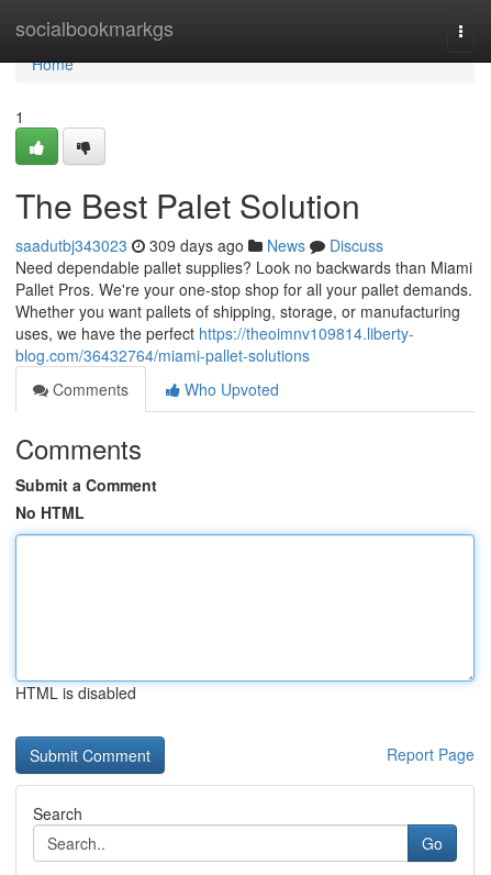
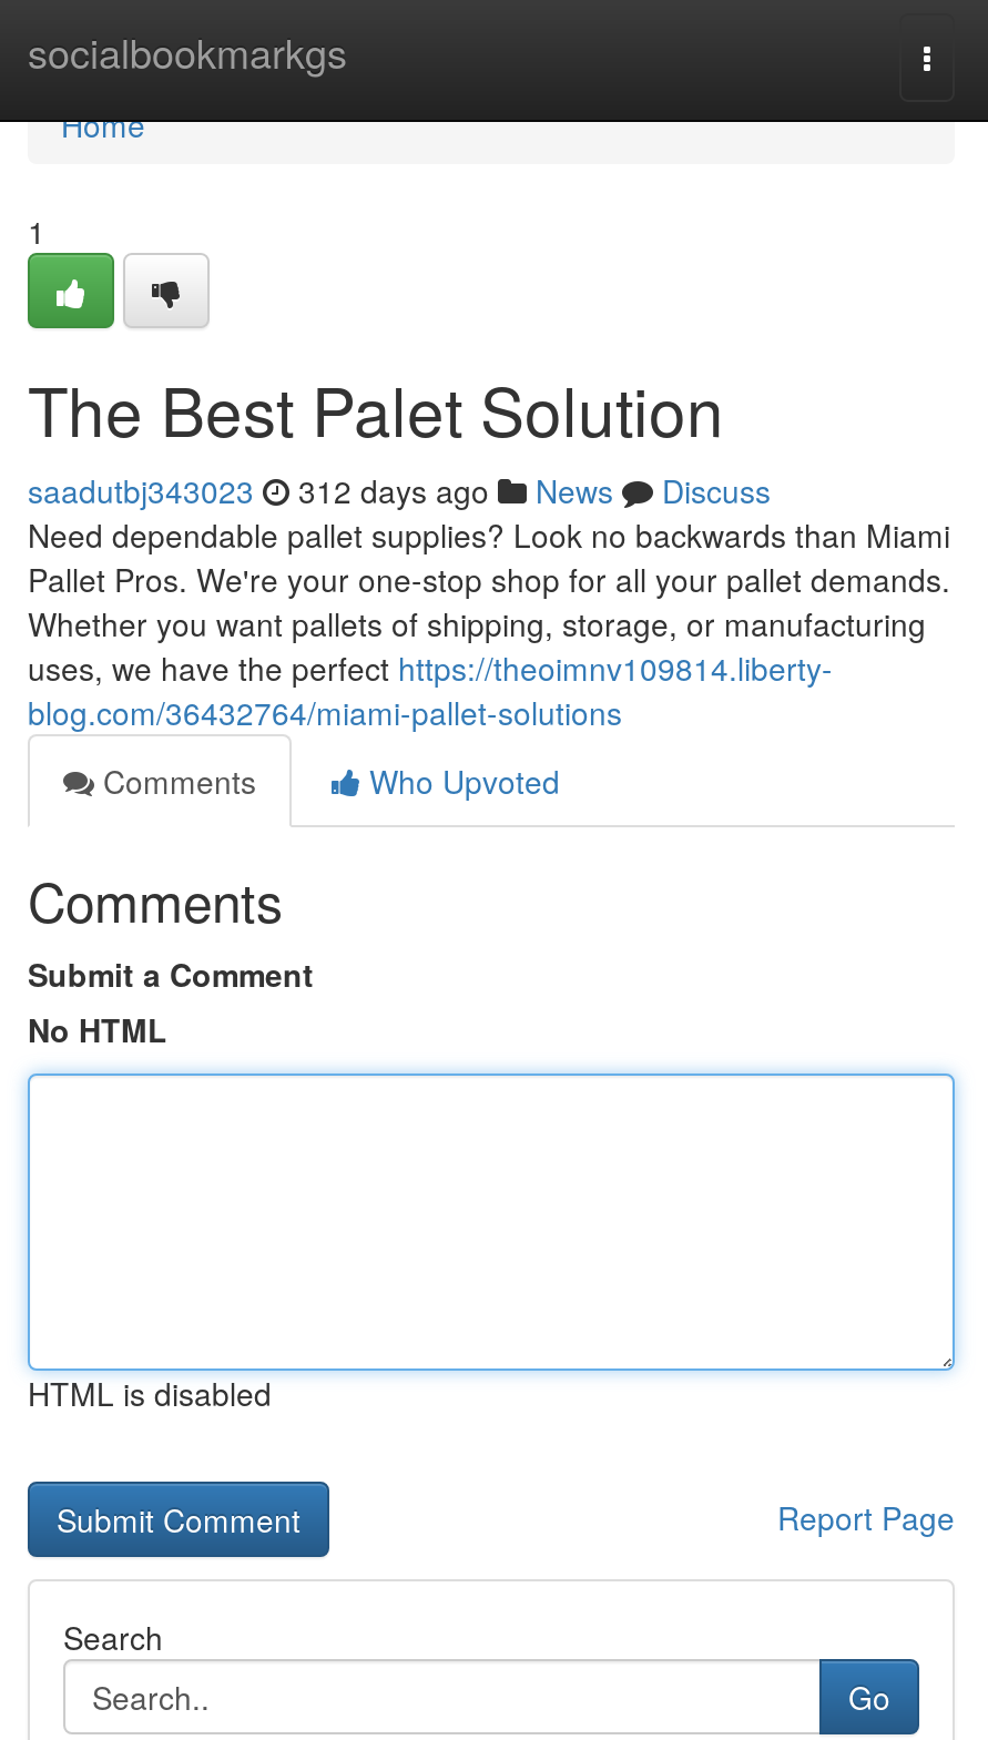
- saadutbj343023 309 days ago News Discuss
+ saadutbj343023 312 days ago News Discuss
